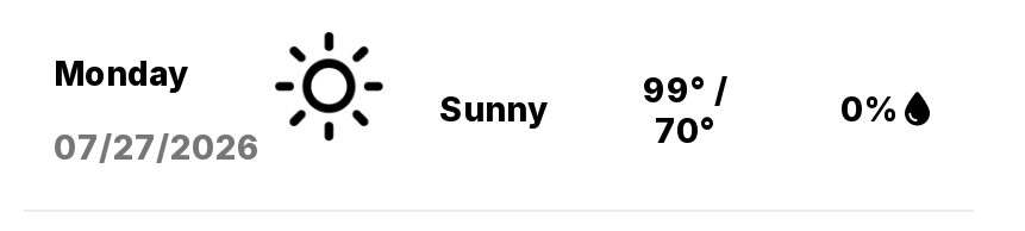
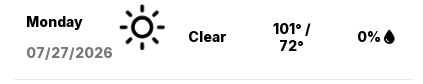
- Sunny
- 99° /
- 70°
+ Clear
+ 101° /
+ 72°
